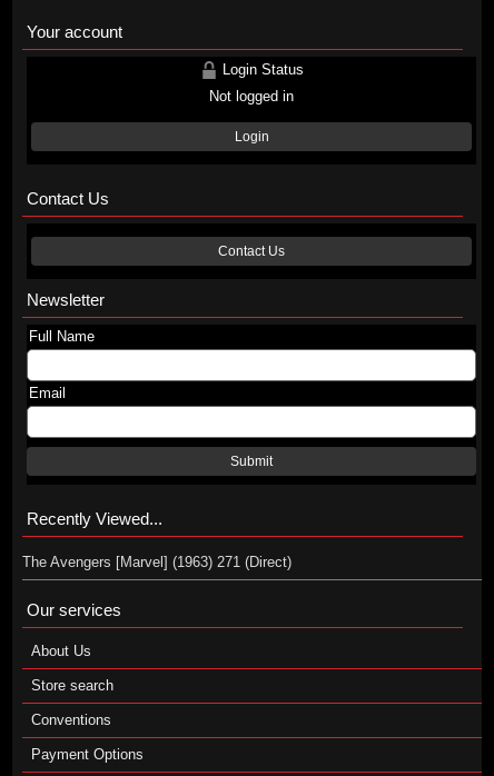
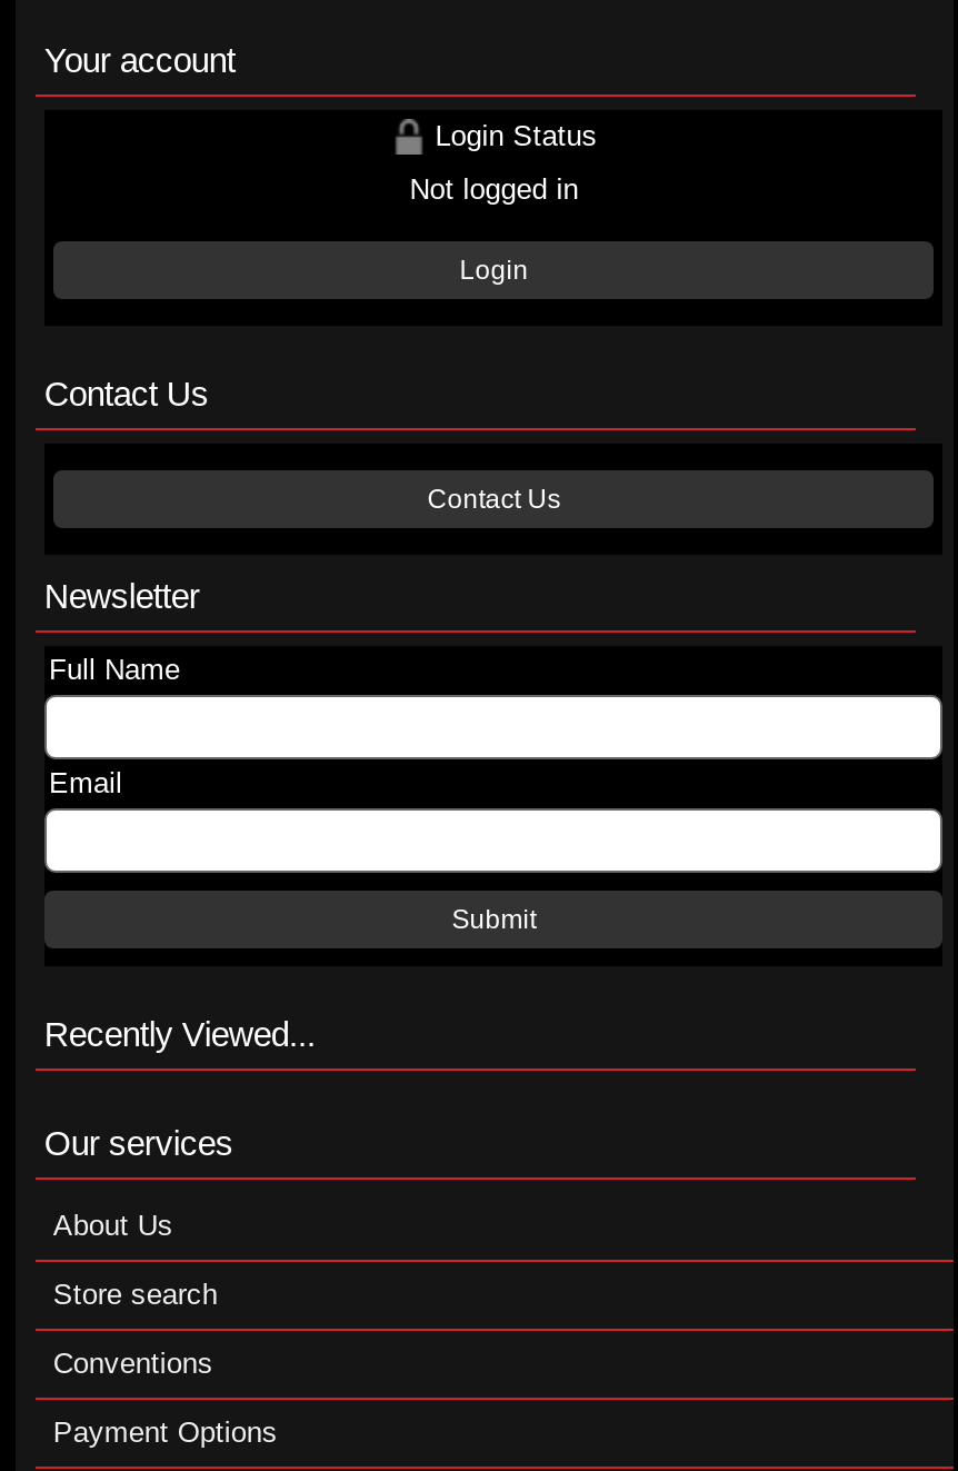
- The Avengers [Marvel] (1963) 271 (Direct)
